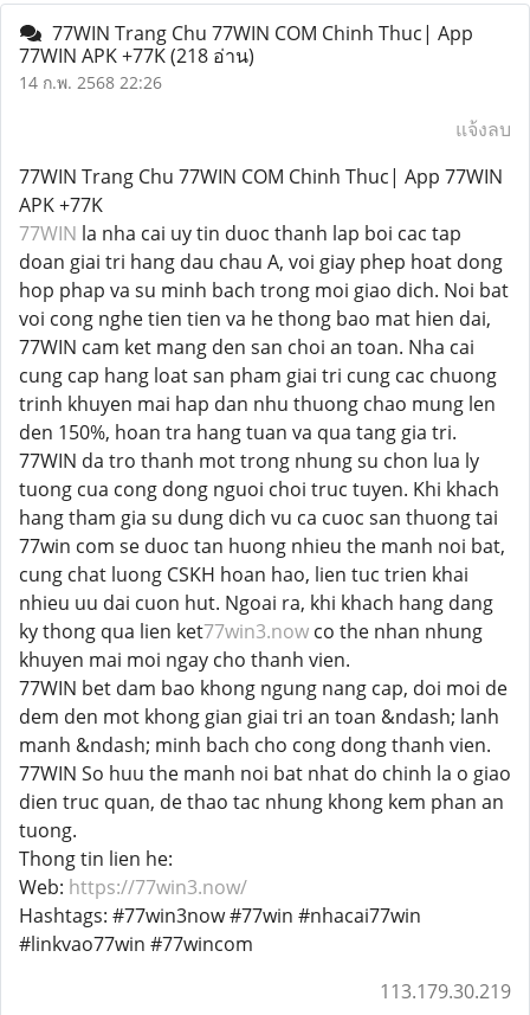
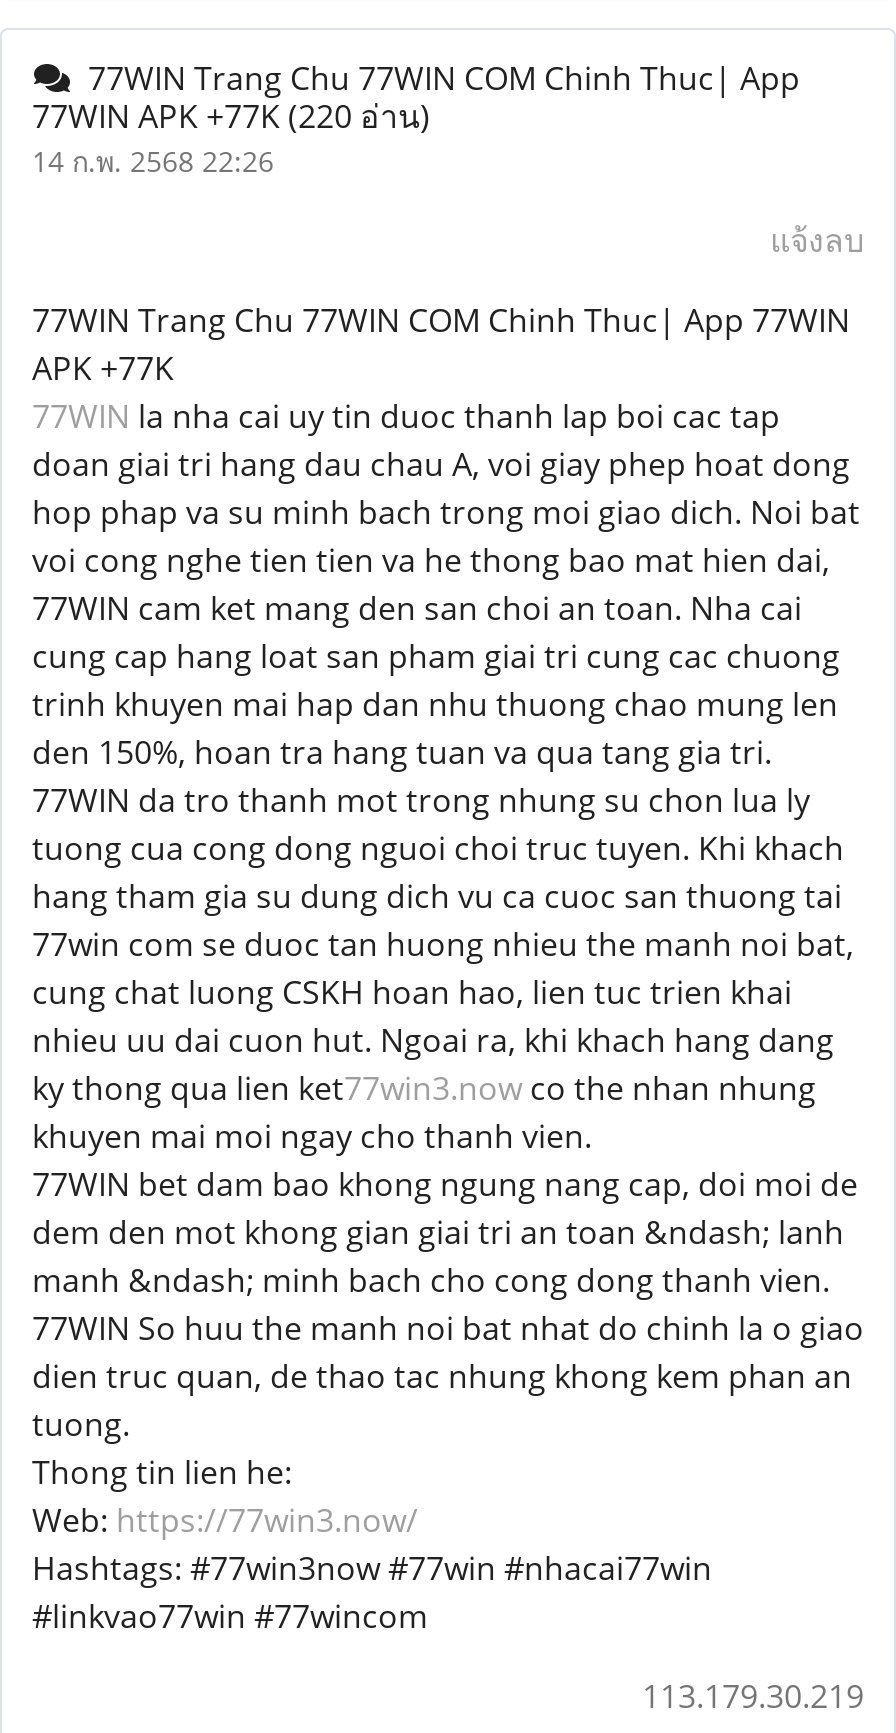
- 77WIN APK +77K (218 อ่าน)
+ 77WIN APK +77K (220 อ่าน)
